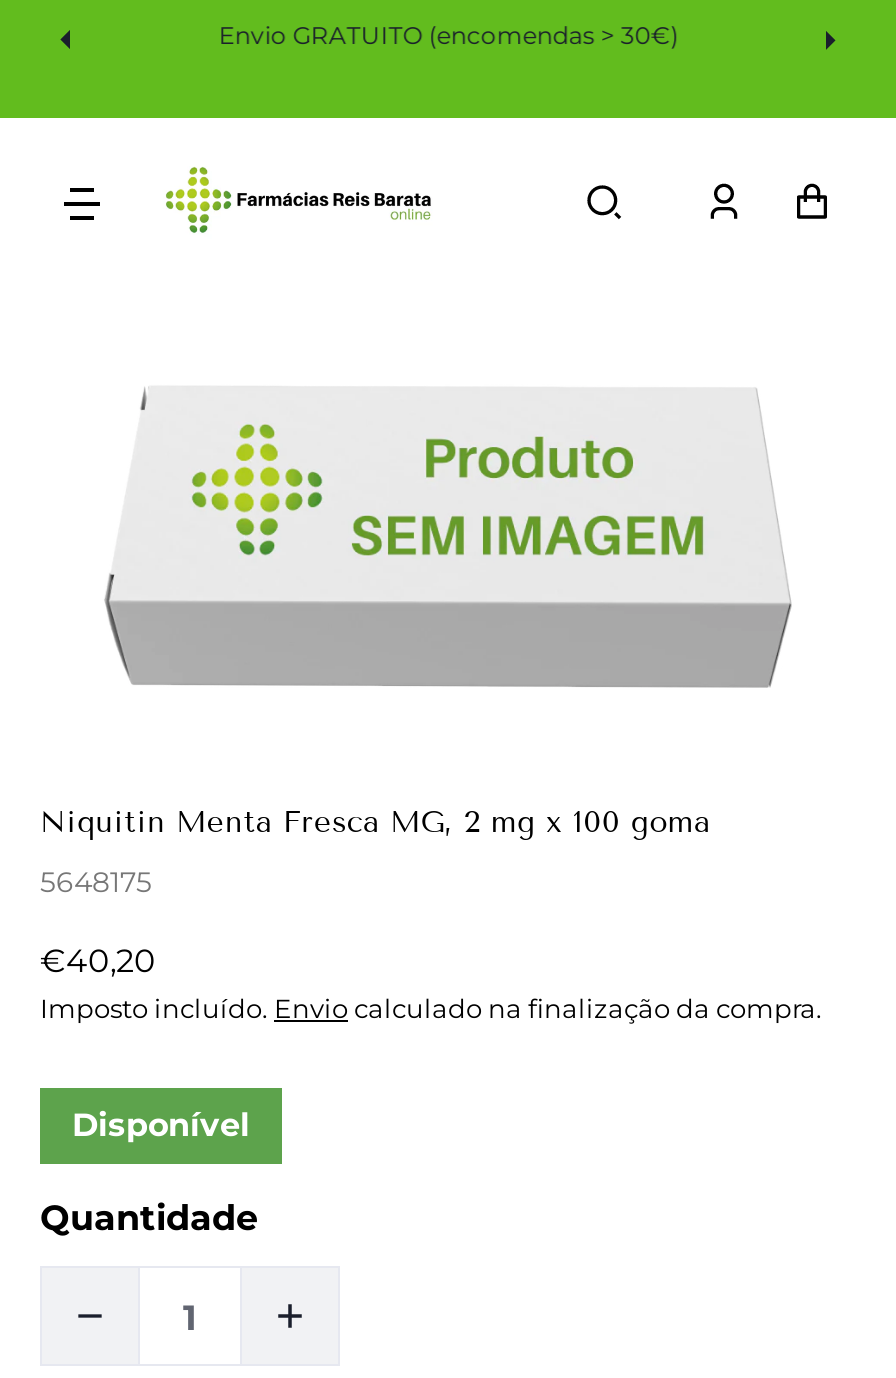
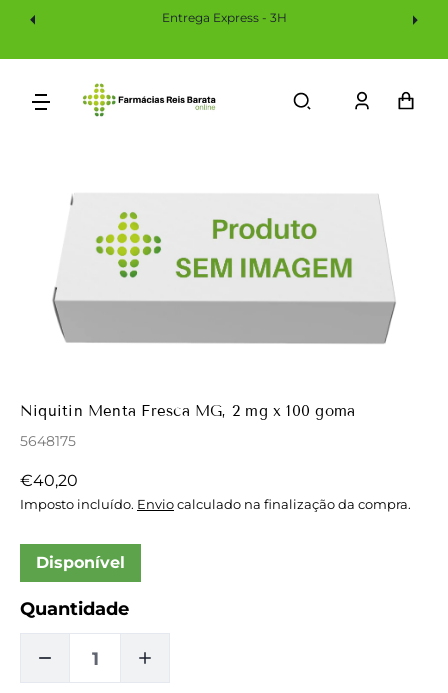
- Envio GRATUITO (encomendas > 30€)
+ Entrega Express - 3H
